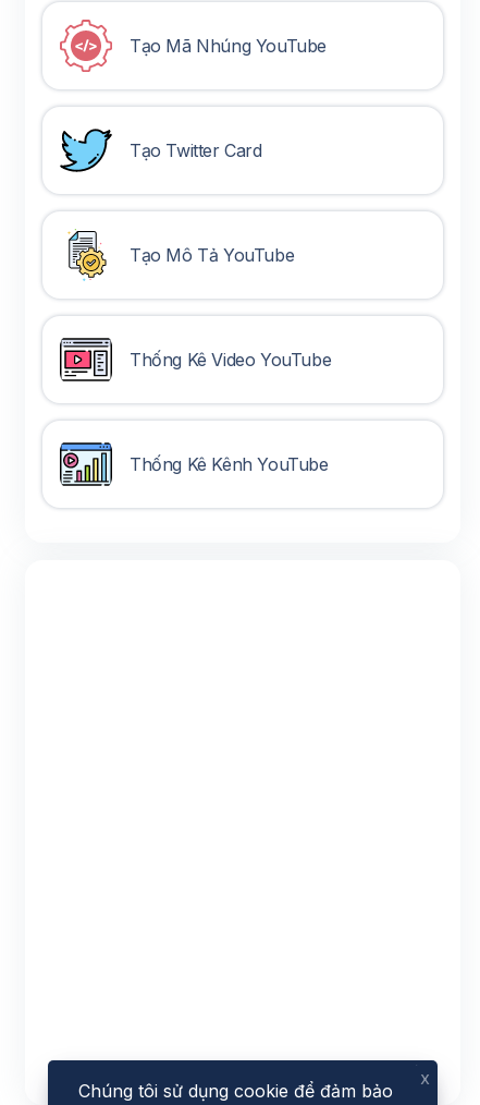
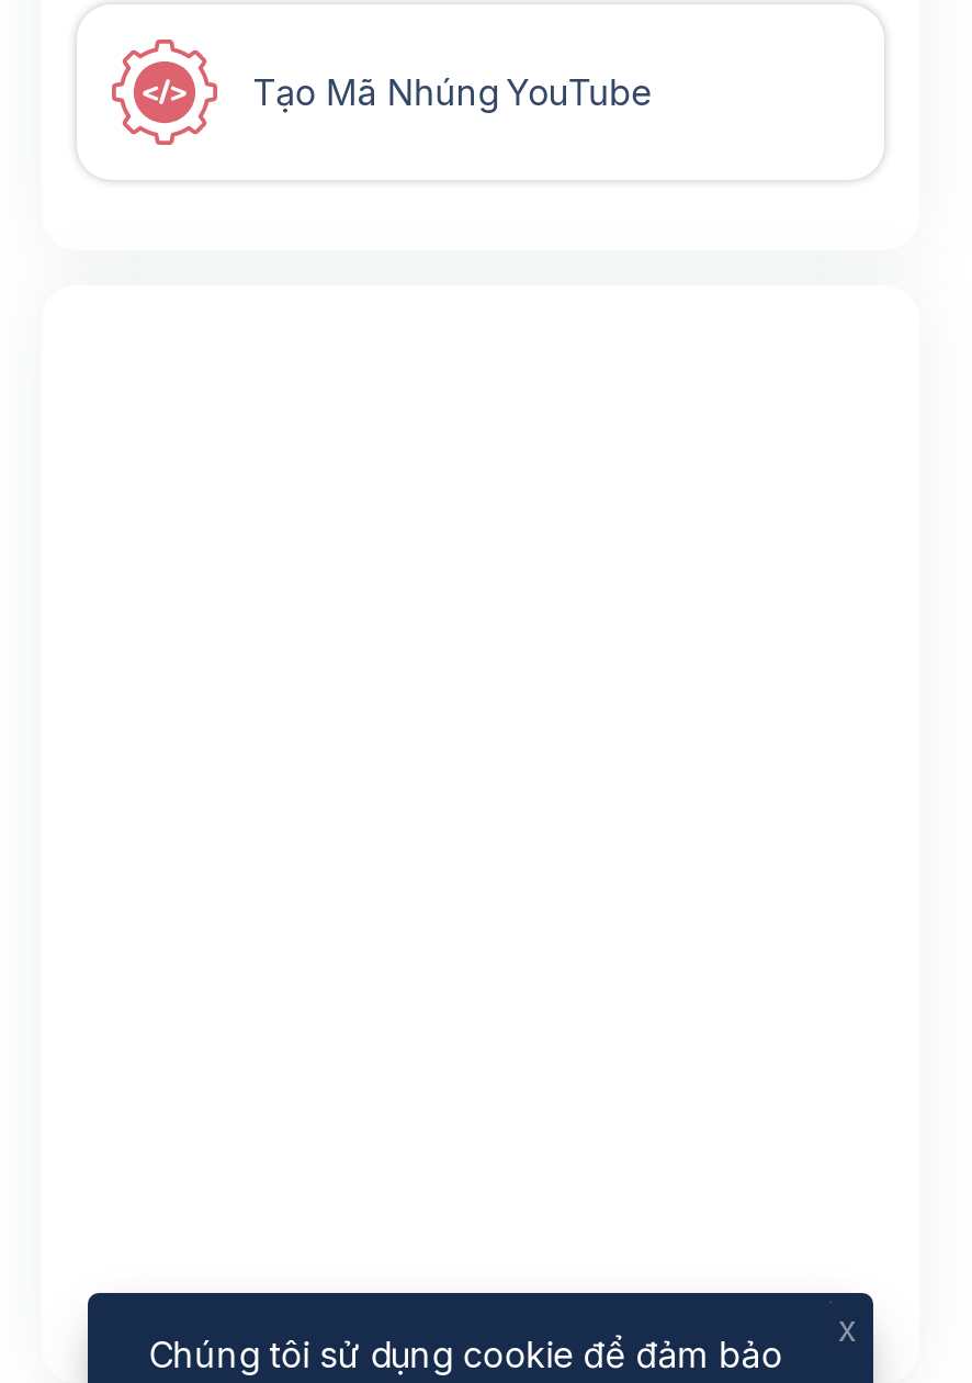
- [image]
- Tạo Twitter Card

- [image]
- Tạo Mô Tả YouTube

- [image]
- Thống Kê Video YouTube

- [image]
- Thống Kê Kênh YouTube
